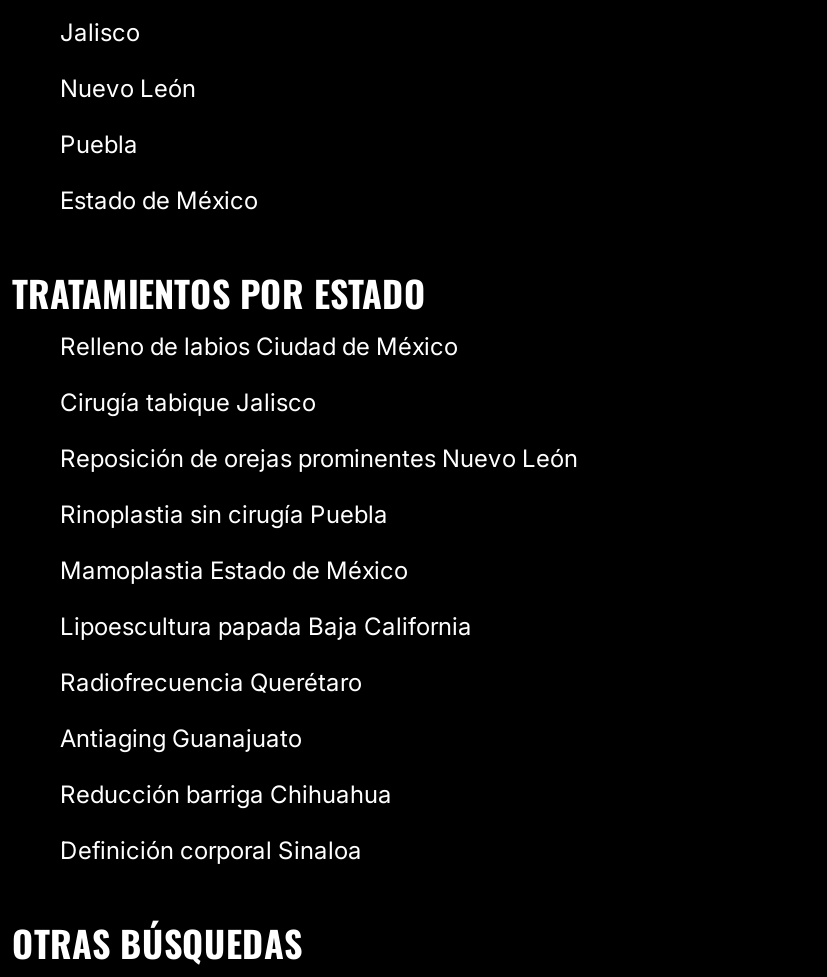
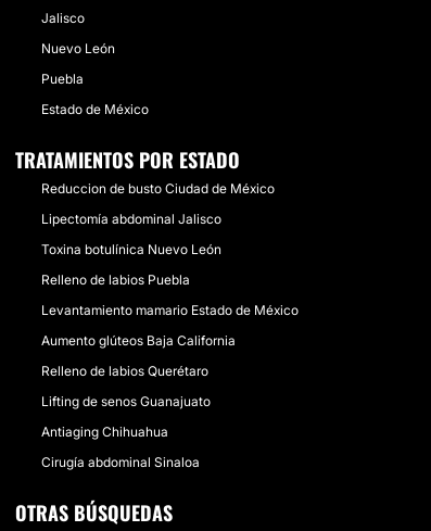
- Relleno de labios Ciudad de México
+ Reduccion de busto Ciudad de México

- Cirugía tabique Jalisco
+ Lipectomía abdominal Jalisco

- Reposición de orejas prominentes Nuevo León
+ Toxina botulínica Nuevo León

- Rinoplastia sin cirugía Puebla
+ Relleno de labios Puebla

- Mamoplastia Estado de México
+ Levantamiento mamario Estado de México

- Lipoescultura papada Baja California
+ Aumento glúteos Baja California

- Radiofrecuencia Querétaro
+ Relleno de labios Querétaro

- Antiaging Guanajuato
+ Lifting de senos Guanajuato

- Reducción barriga Chihuahua
+ Antiaging Chihuahua

- Definición corporal Sinaloa
+ Cirugía abdominal Sinaloa
